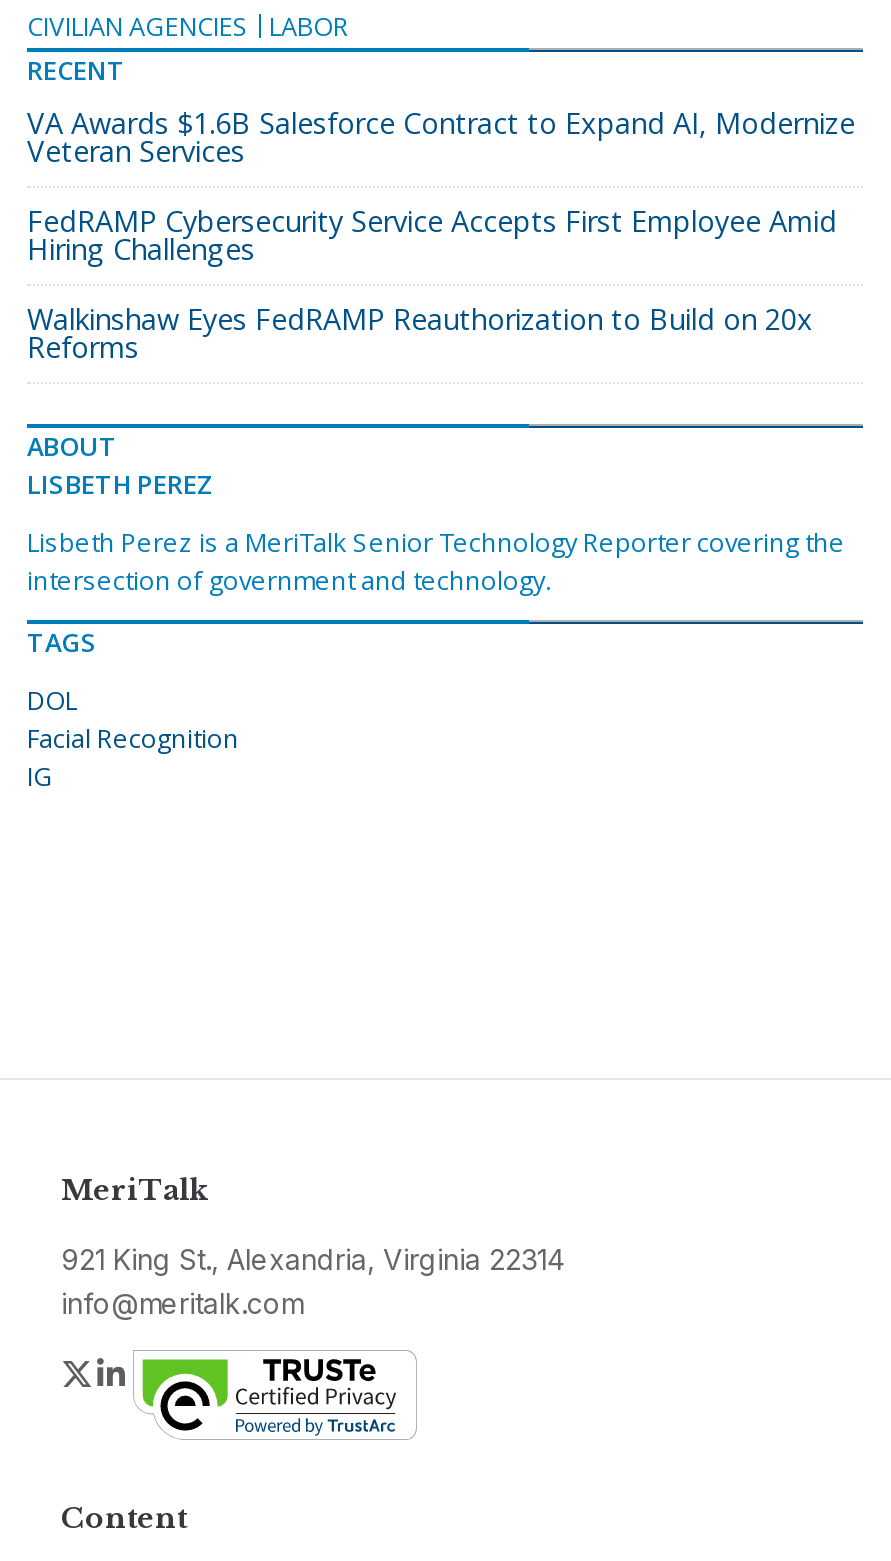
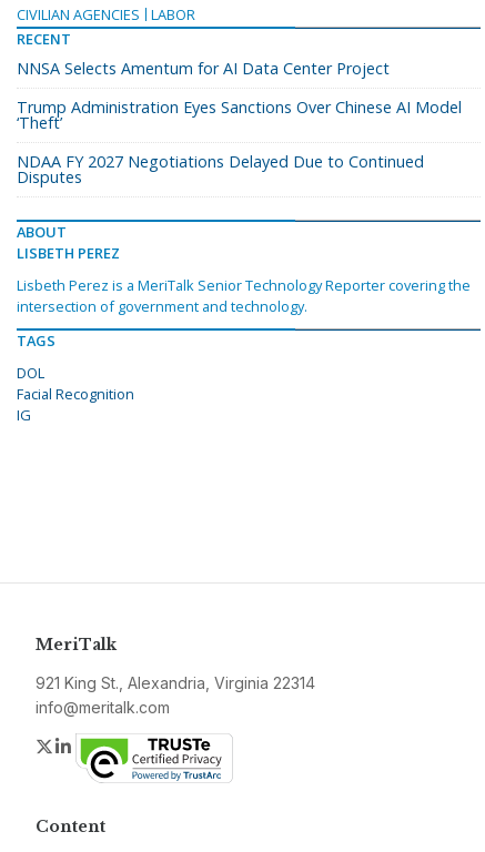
- VA Awards $1.6B Salesforce Contract to Expand AI, Modernize
- Veteran Services
+ NNSA Selects Amentum for AI Data Center Project

- FedRAMP Cybersecurity Service Accepts First Employee Amid
- Hiring Challenges
+ Trump Administration Eyes Sanctions Over Chinese AI Model
+ ‘Theft’

- Walkinshaw Eyes FedRAMP Reauthorization to Build on 20x
- Reforms
+ NDAA FY 2027 Negotiations Delayed Due to Continued
+ Disputes
